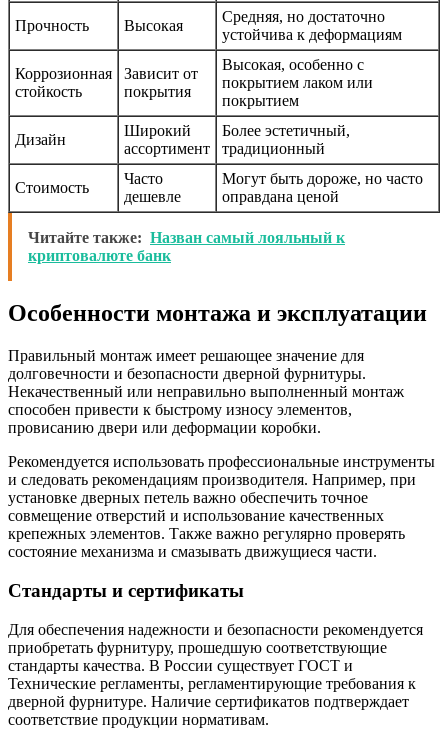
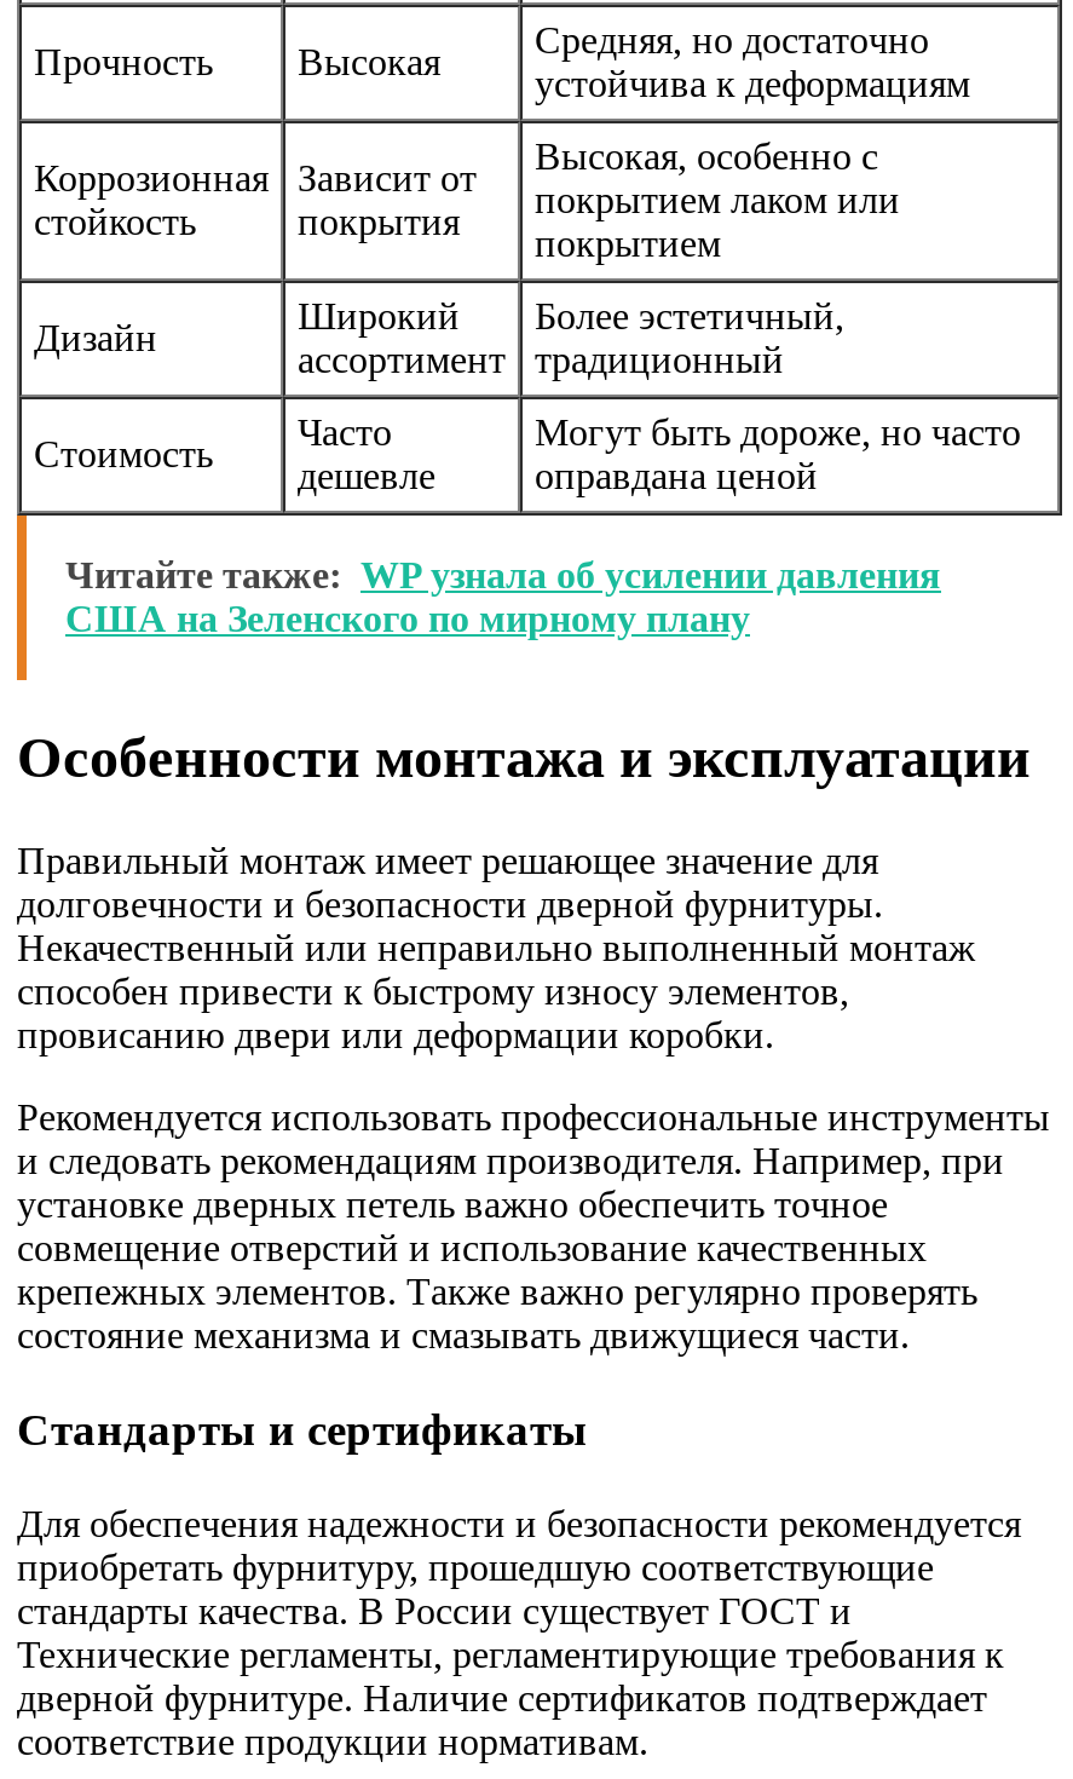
- Читайте также: Назван самый лояльный к
- криптовалюте банк
+ Читайте также: WP узнала об усилении давления
+ США на Зеленского по мирному плану
